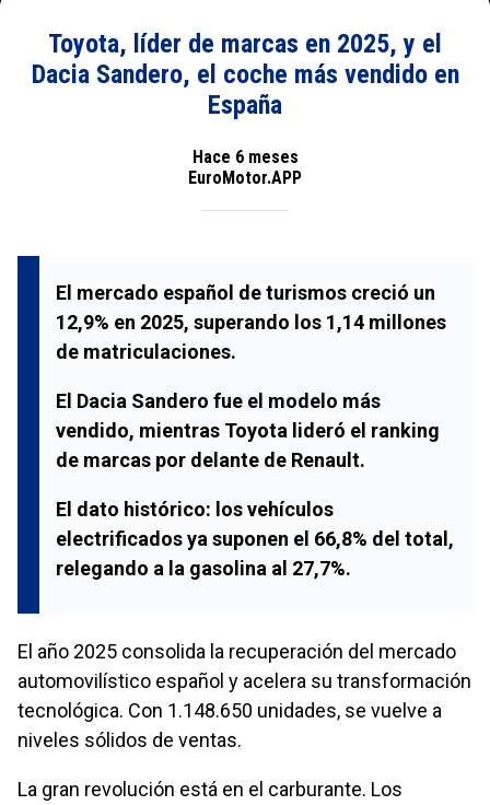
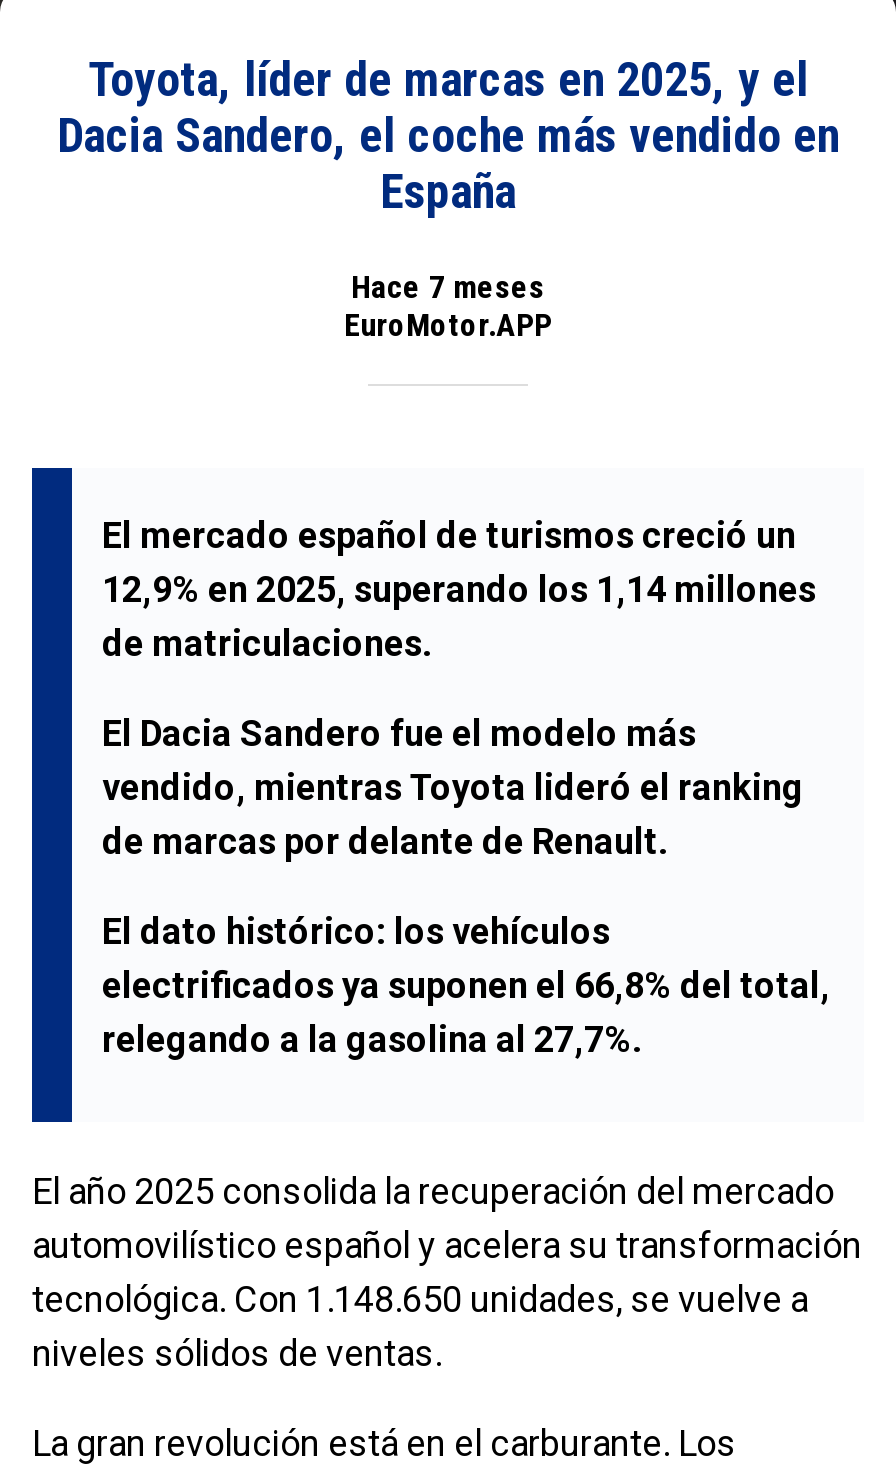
- Hace 6 meses
+ Hace 7 meses
